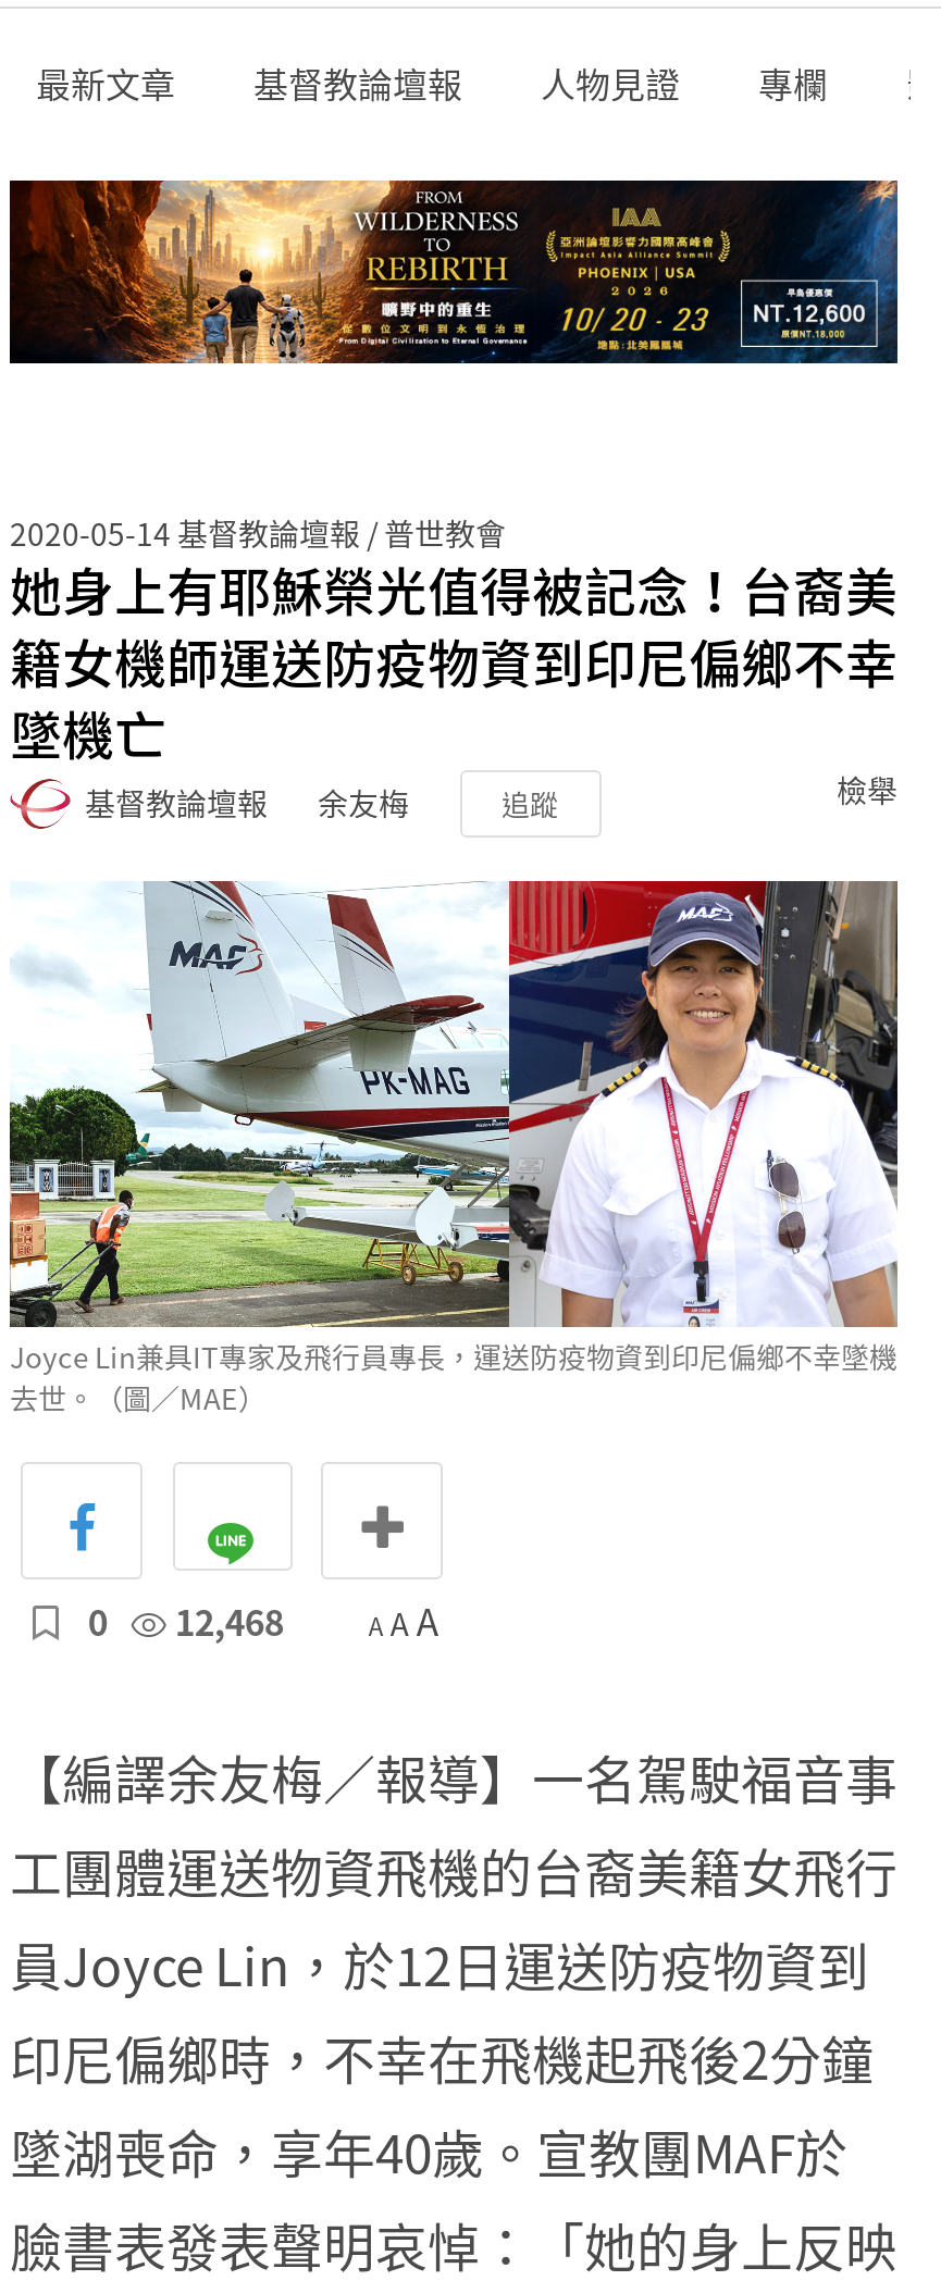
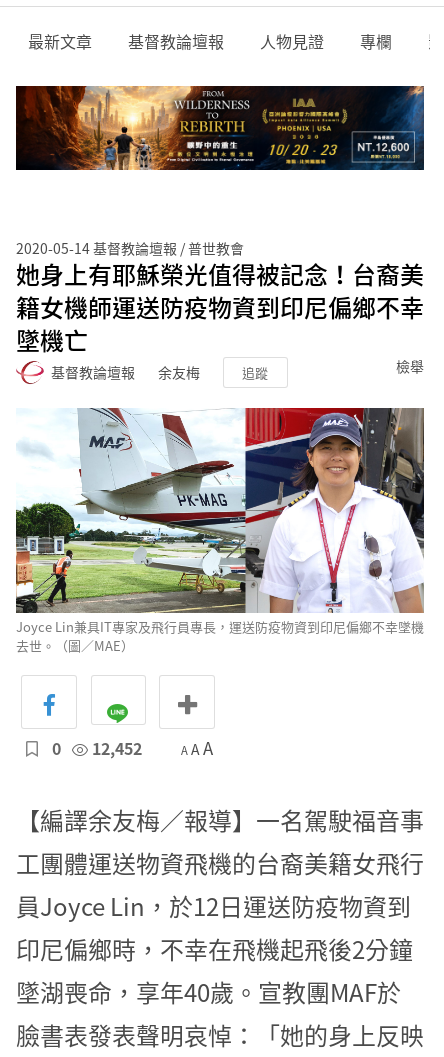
- 0 12,468 A A A
+ 0 12,452 A A A
